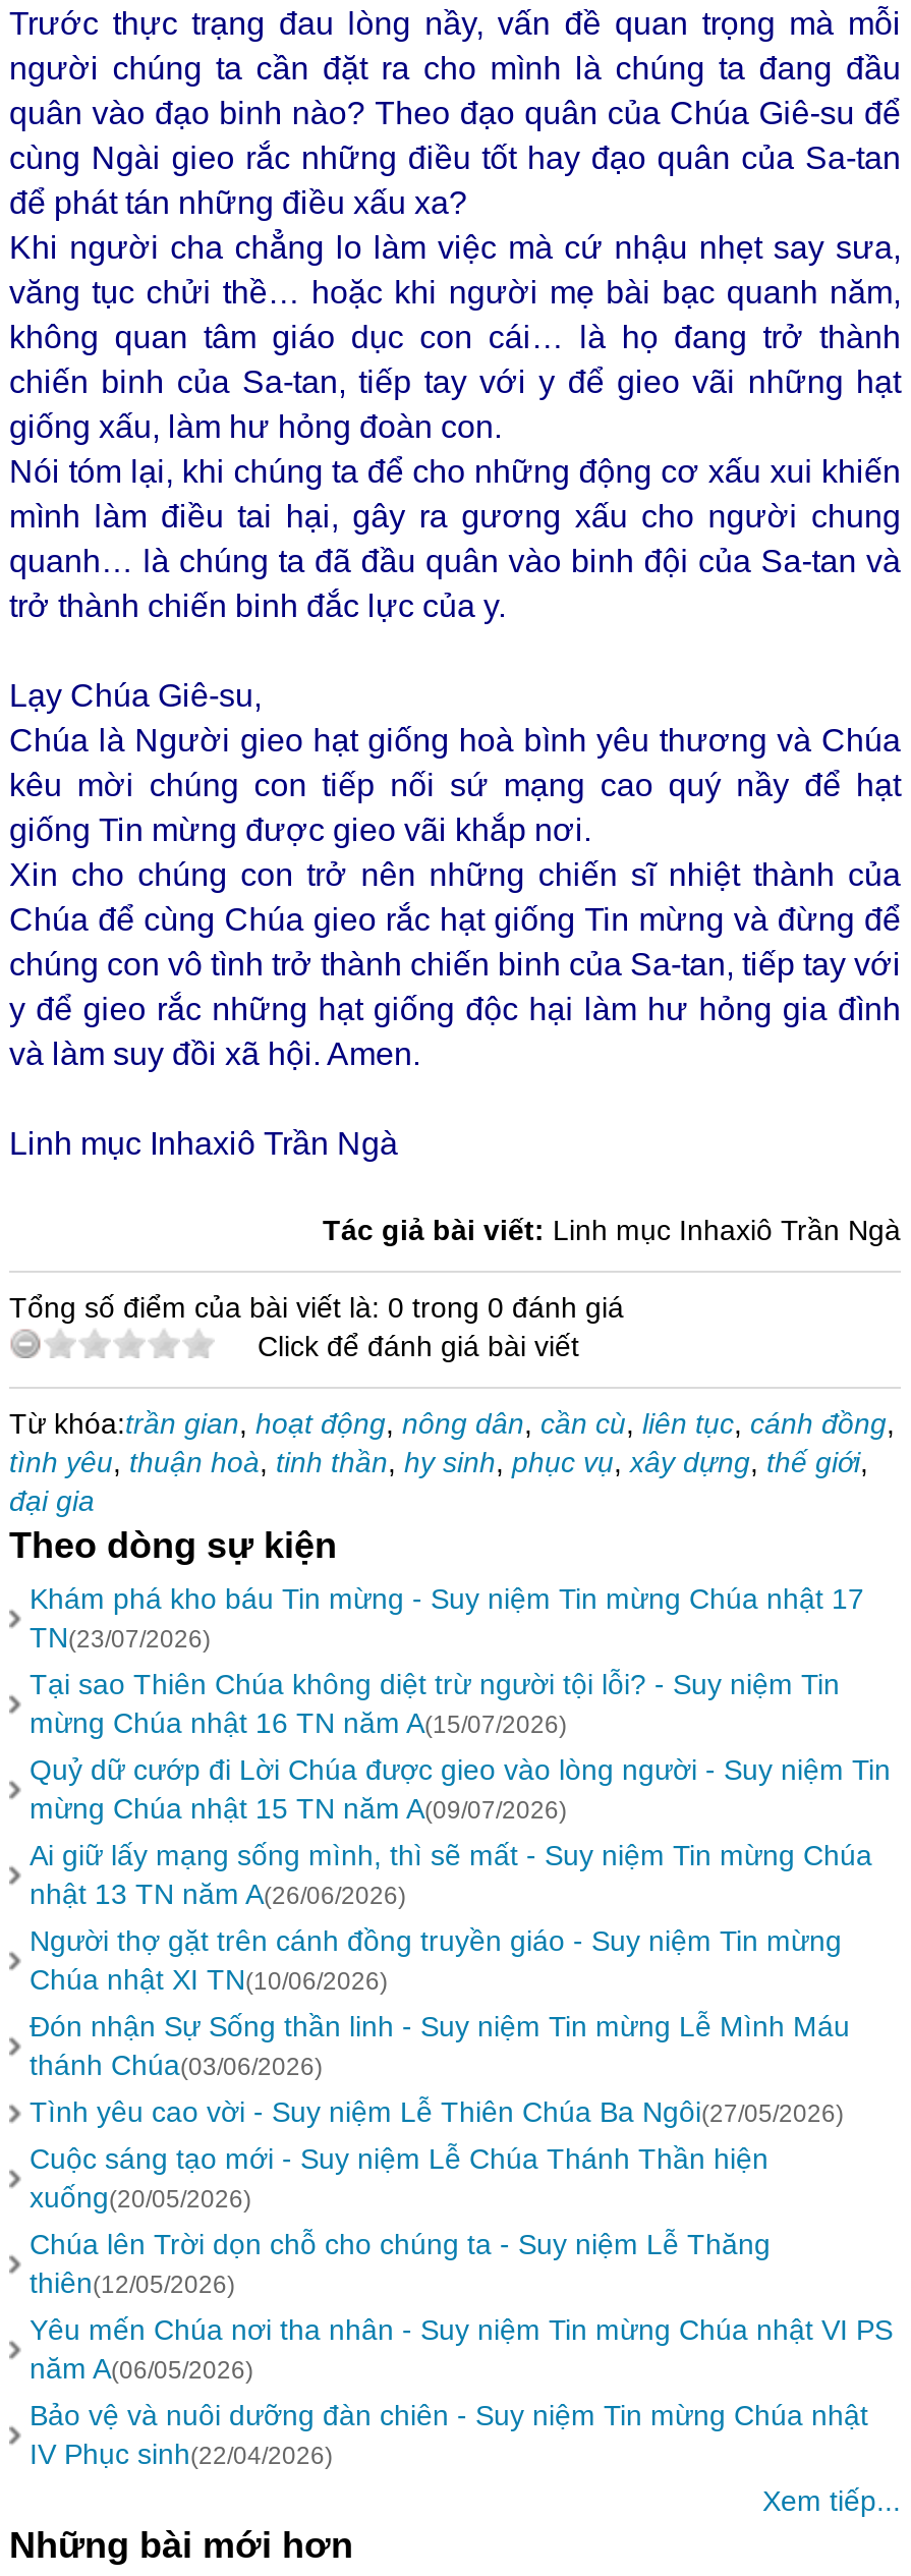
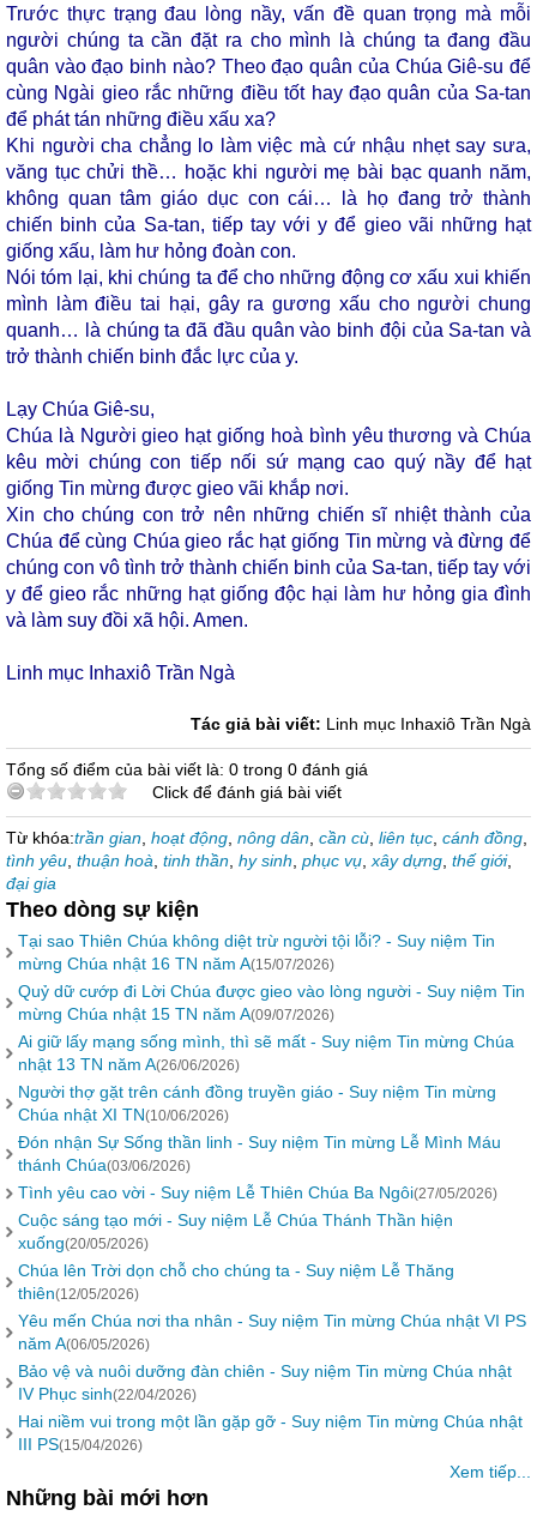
- Khám phá kho báu Tin mừng - Suy niệm Tin mừng Chúa nhật 17
- TN(23/07/2026)

moved up: Tại sao Thiên Chúa không diệt trừ người tội lỗi? - Suy niệm Tin | mừng Chúa nhật 16 TN năm A(15/07/2026) | Quỷ dữ cướp đi Lời Chúa được gieo vào lòng người - Suy niệm Tin | ... | Bảo vệ và nuôi dưỡng đàn chiên - Suy niệm Tin mừng Chúa nhật | IV Phục sinh(22/04/2026)

+ Hai niềm vui trong một lần gặp gỡ - Suy niệm Tin mừng Chúa nhật
+ III PS(15/04/2026)
